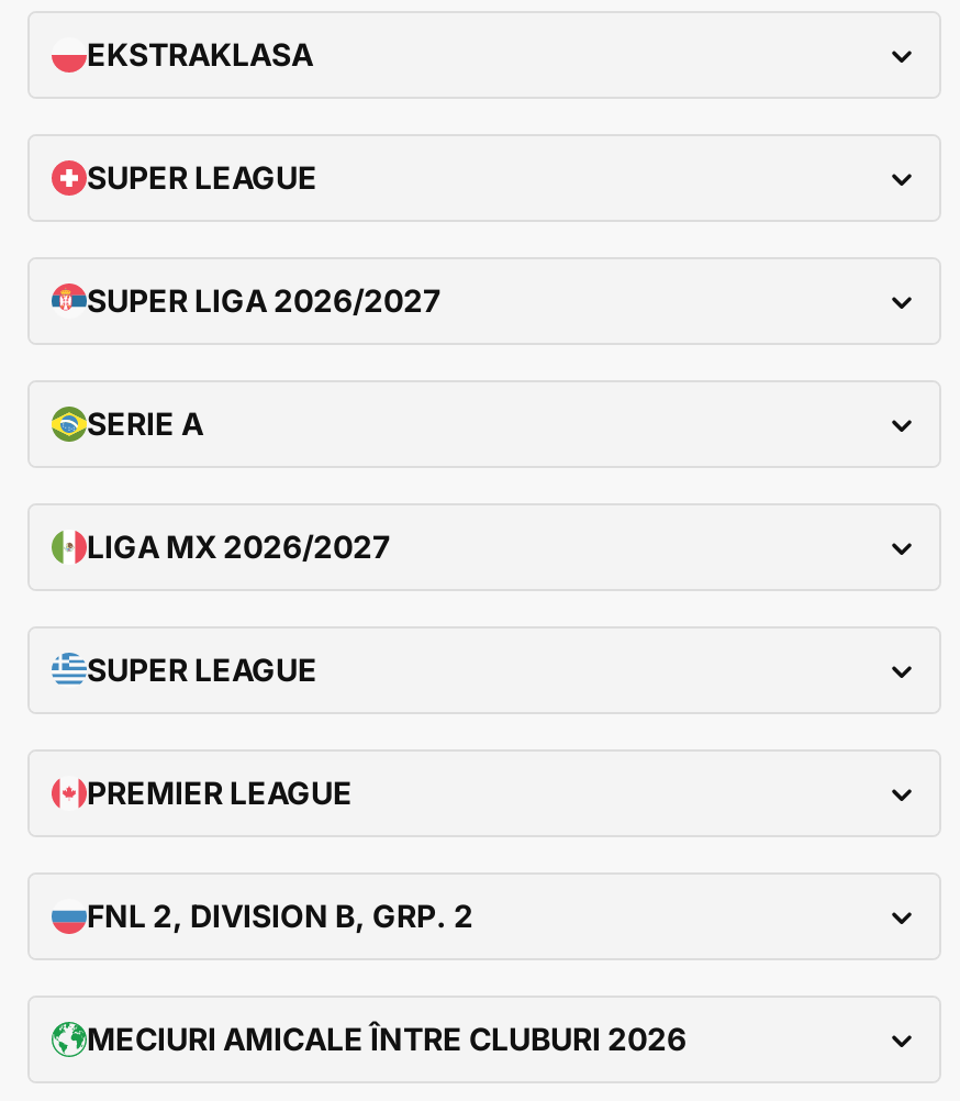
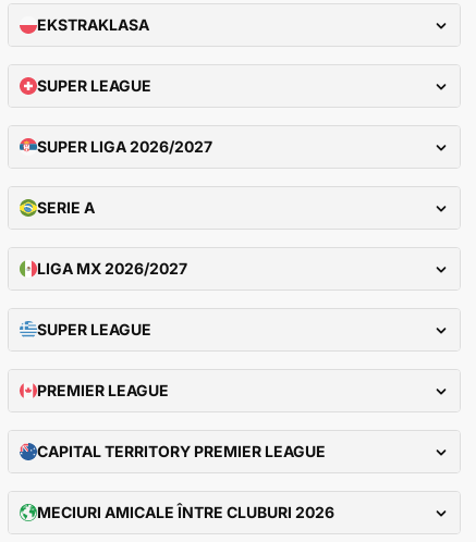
- FNL 2, DIVISION B, GRP. 2
+ CAPITAL TERRITORY PREMIER LEAGUE
